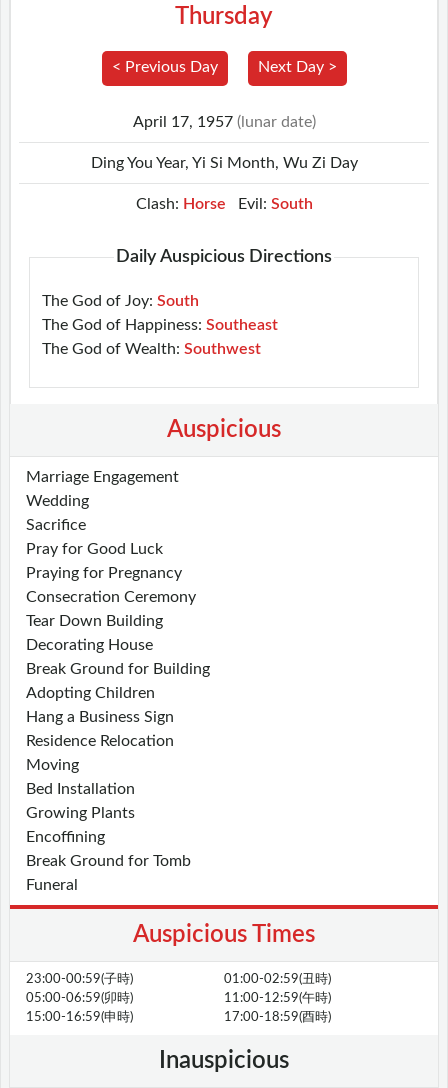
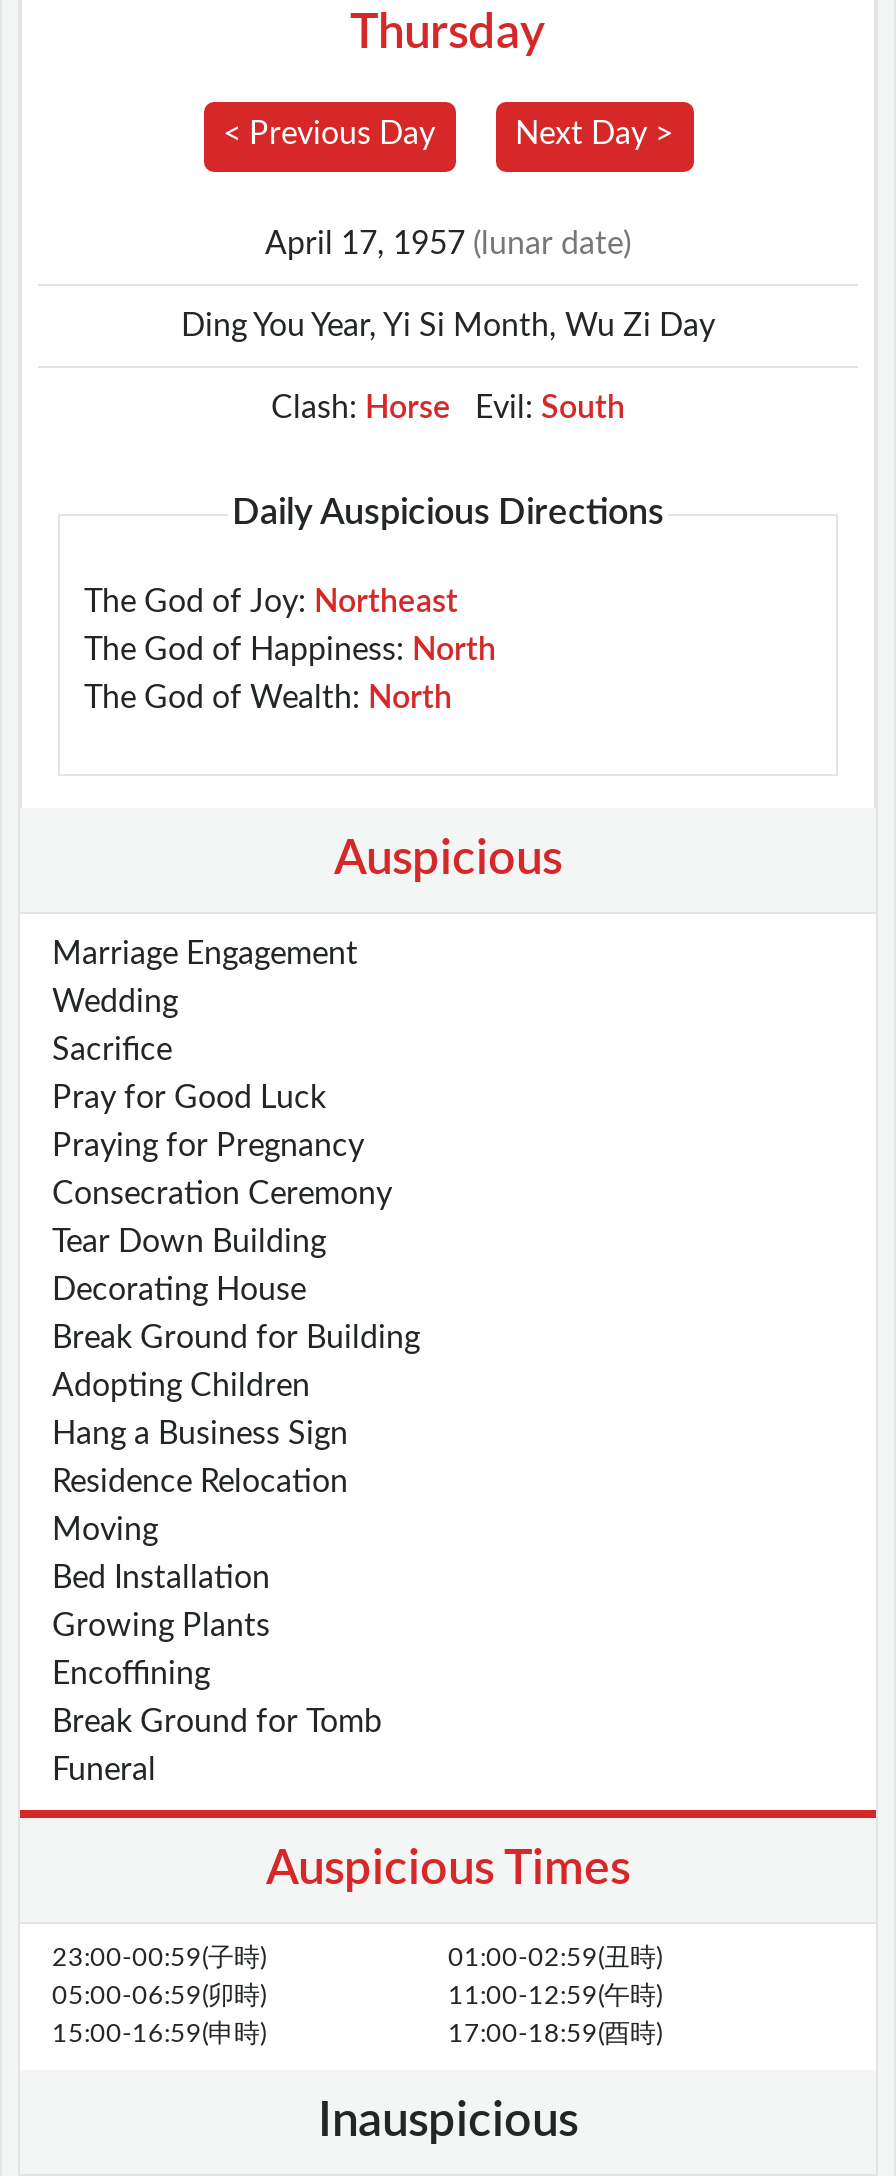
- The God of Joy: South
+ The God of Joy: Northeast

- The God of Happiness: Southeast
+ The God of Happiness: North

- The God of Wealth: Southwest
+ The God of Wealth: North
